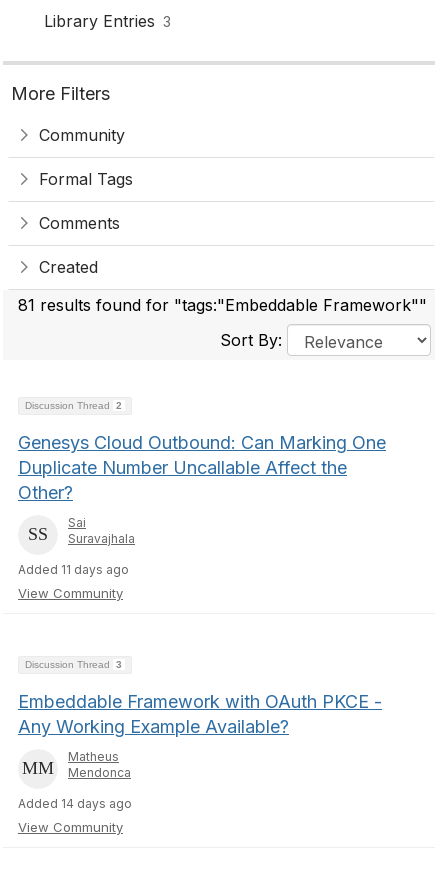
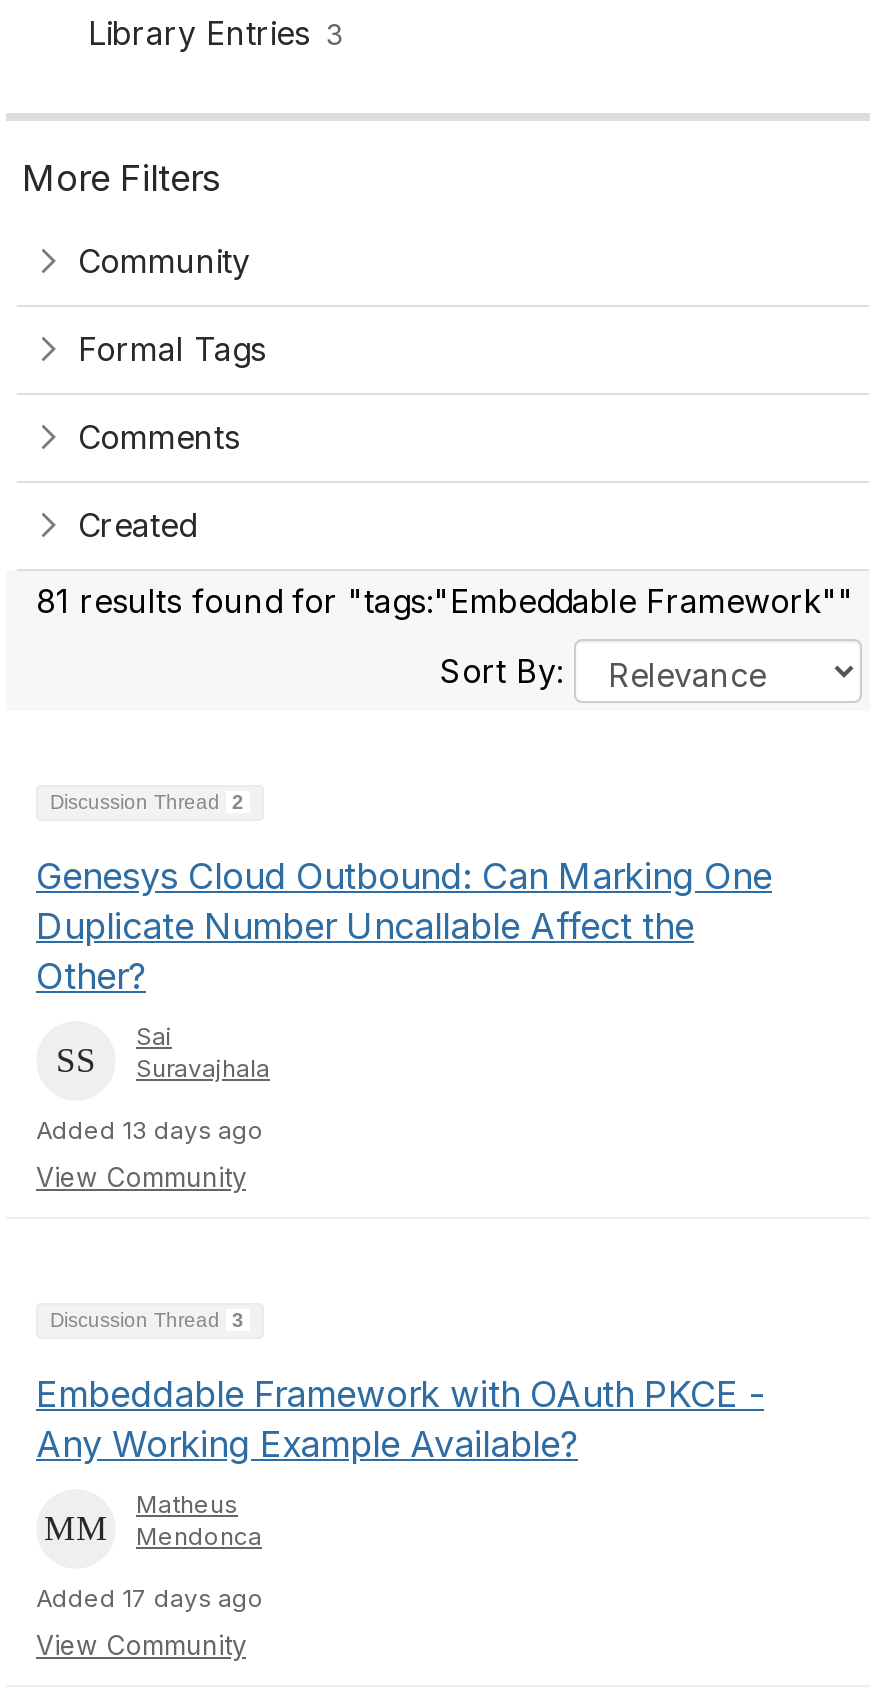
- Added 11 days ago
+ Added 13 days ago

- Added 14 days ago
+ Added 17 days ago
